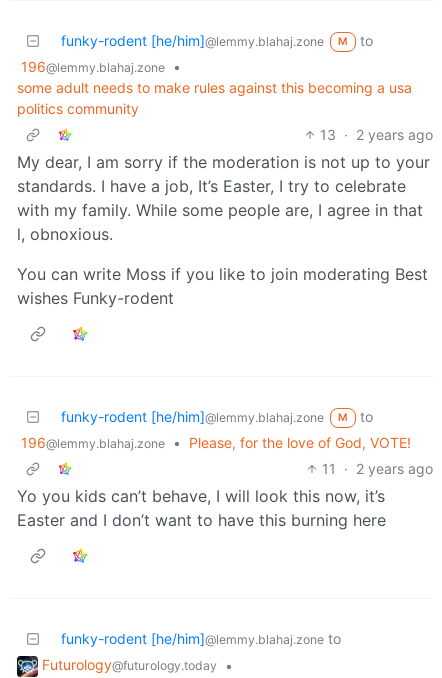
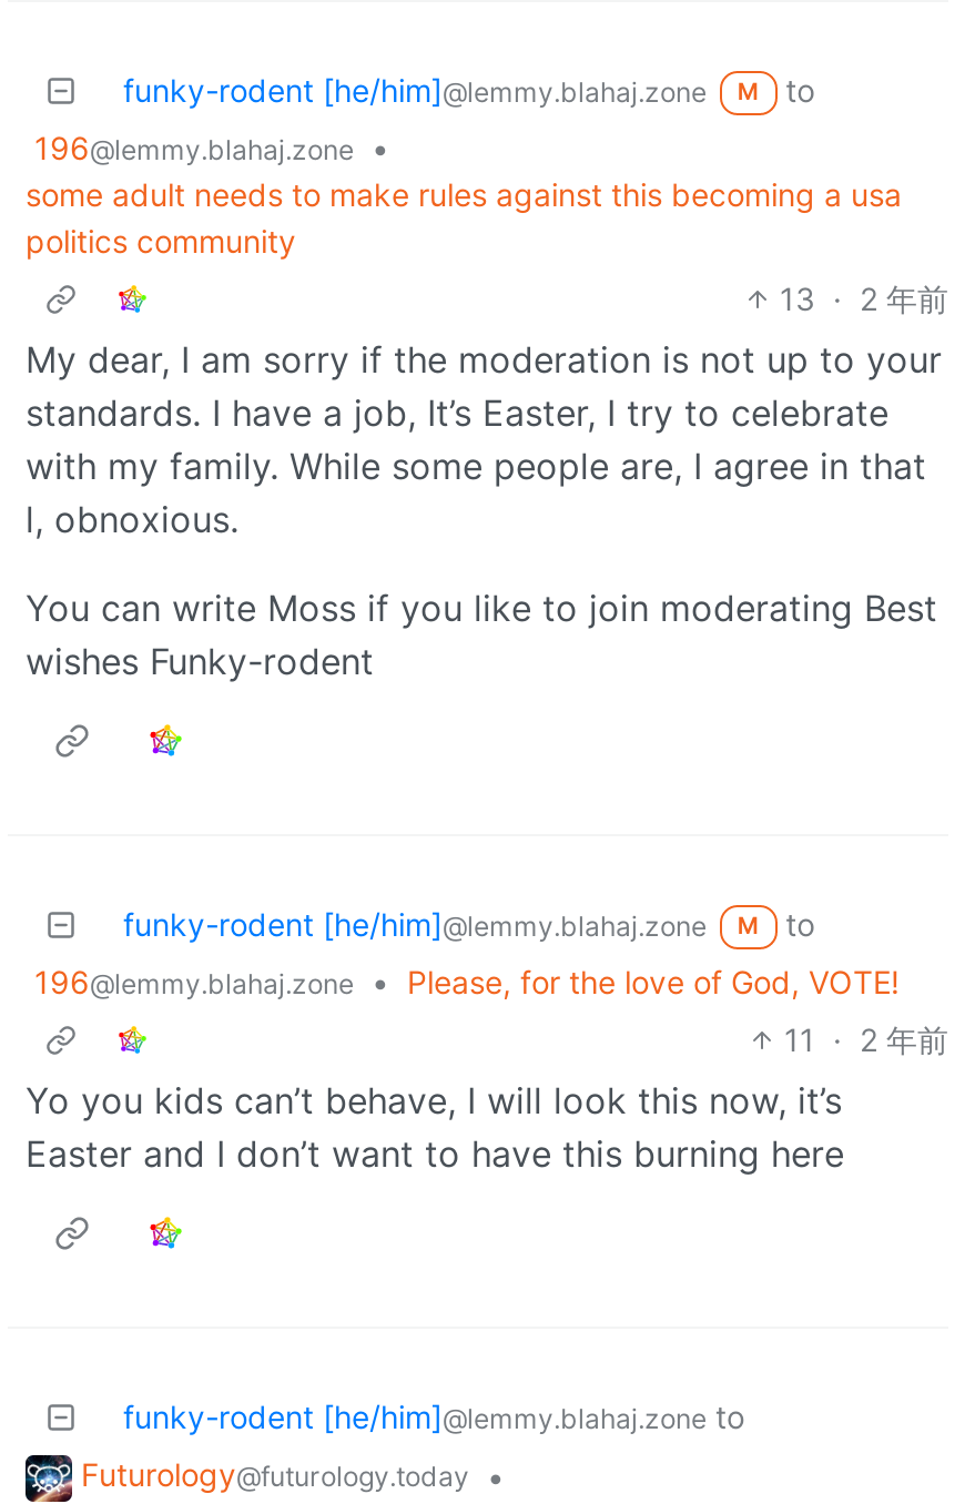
- 13 · 2 years ago
+ 13 · 2 年前

- 11 · 2 years ago
+ 11 · 2 年前
